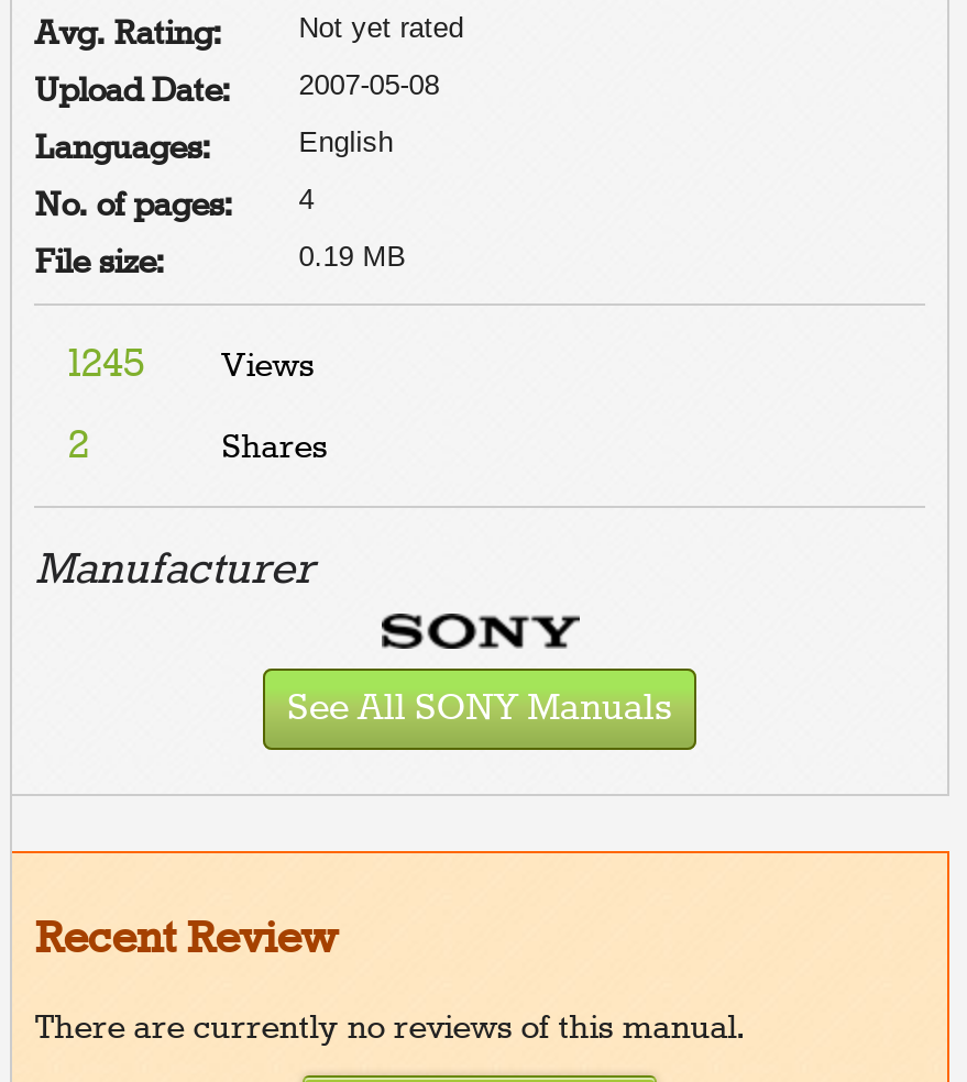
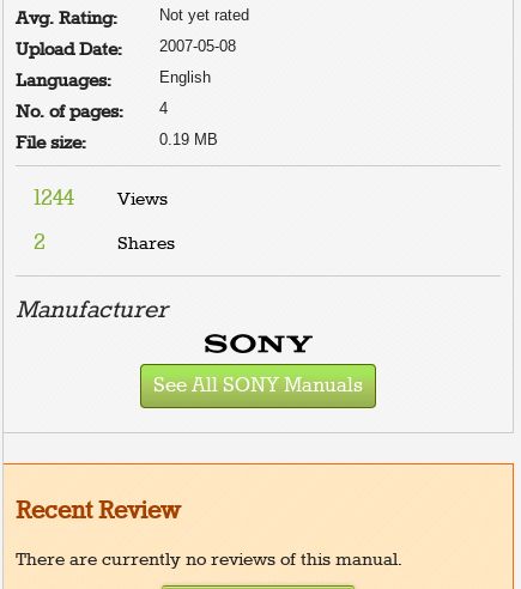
- 1245 Views
+ 1244 Views
